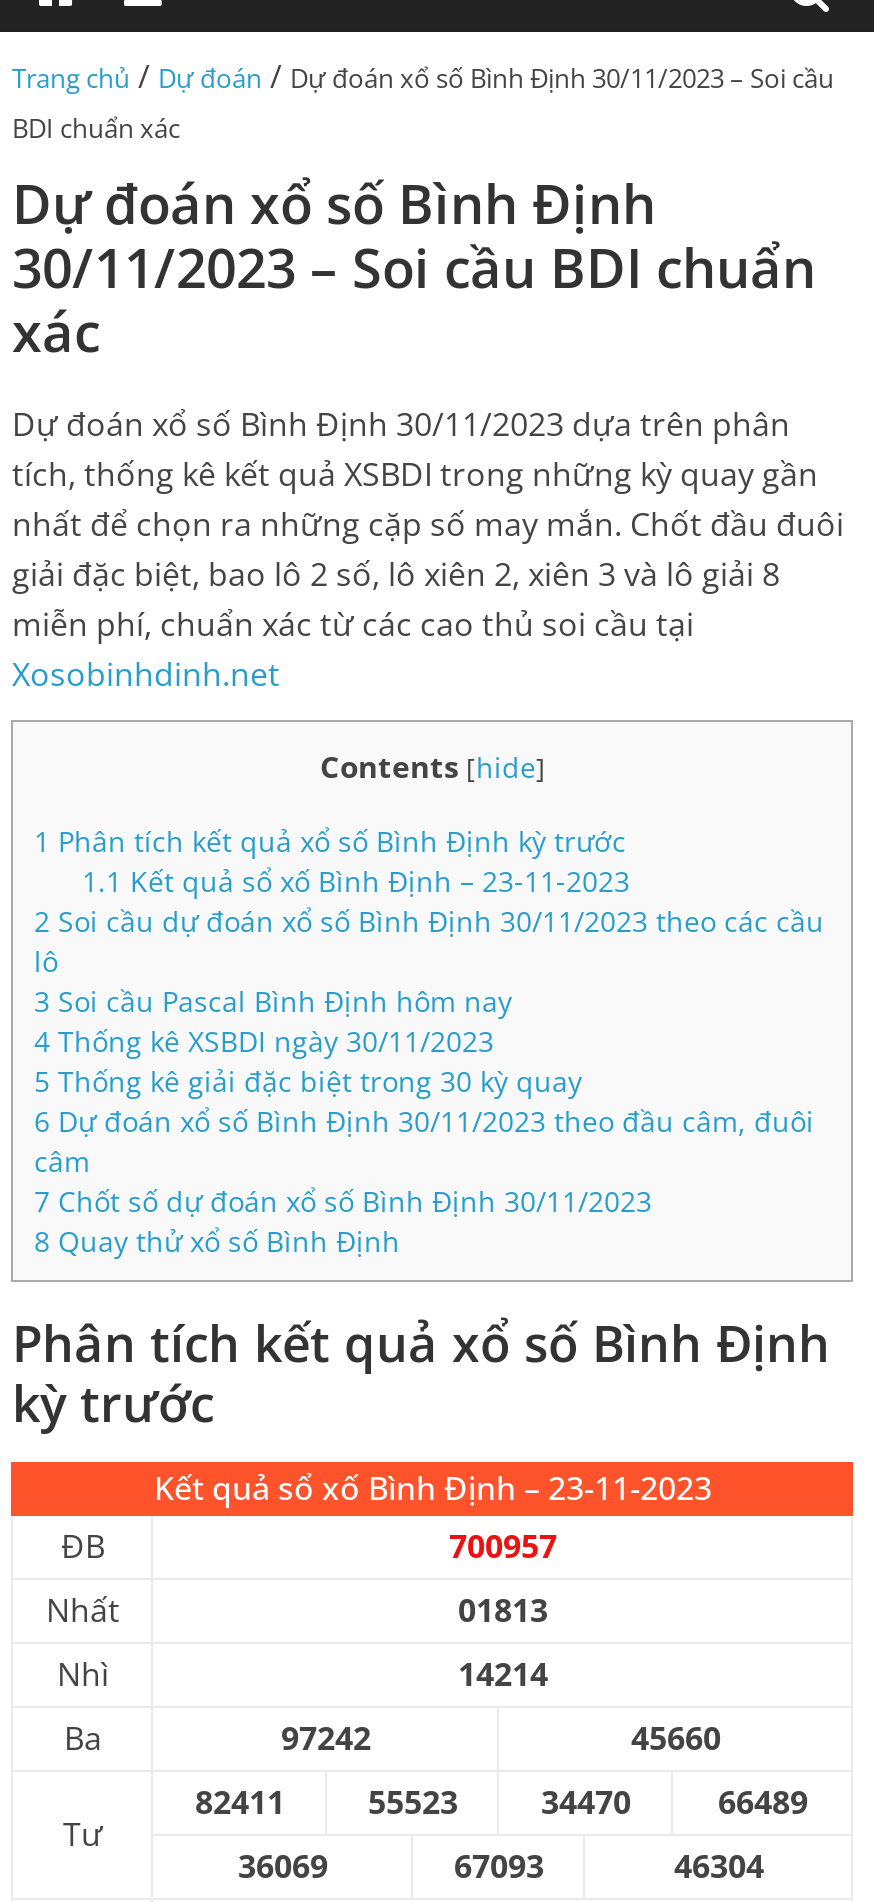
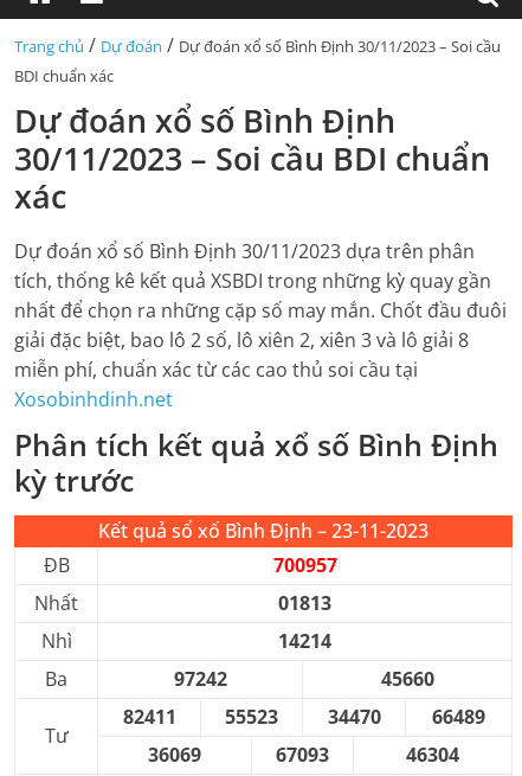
- Contents [hide]
- 1 Phân tích kết quả xổ số Bình Định kỳ trước
- 1.1 Kết quả sổ xố Bình Định – 23-11-2023
- 2 Soi cầu dự đoán xổ số Bình Định 30/11/2023 theo các cầu
- lô
- 3 Soi cầu Pascal Bình Định hôm nay
- 4 Thống kê XSBDI ngày 30/11/2023
- 5 Thống kê giải đặc biệt trong 30 kỳ quay
- 6 Dự đoán xổ số Bình Định 30/11/2023 theo đầu câm, đuôi
- câm
- 7 Chốt số dự đoán xổ số Bình Định 30/11/2023
- 8 Quay thử xổ số Bình Định
